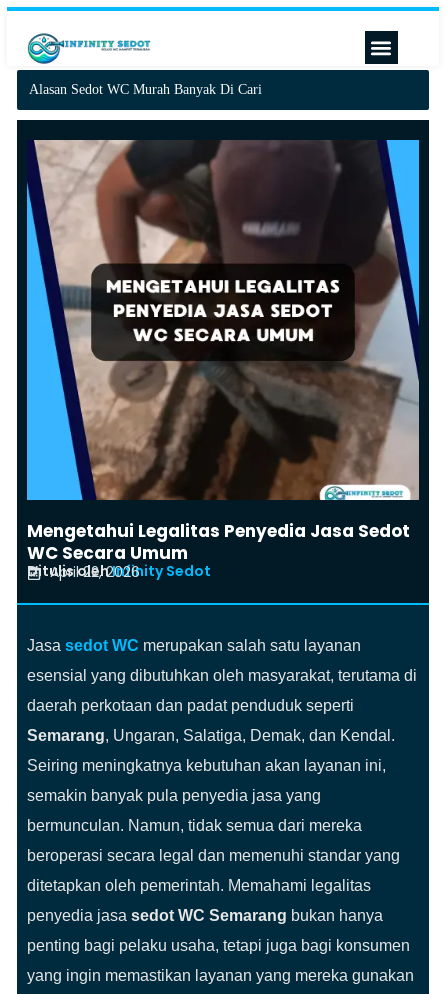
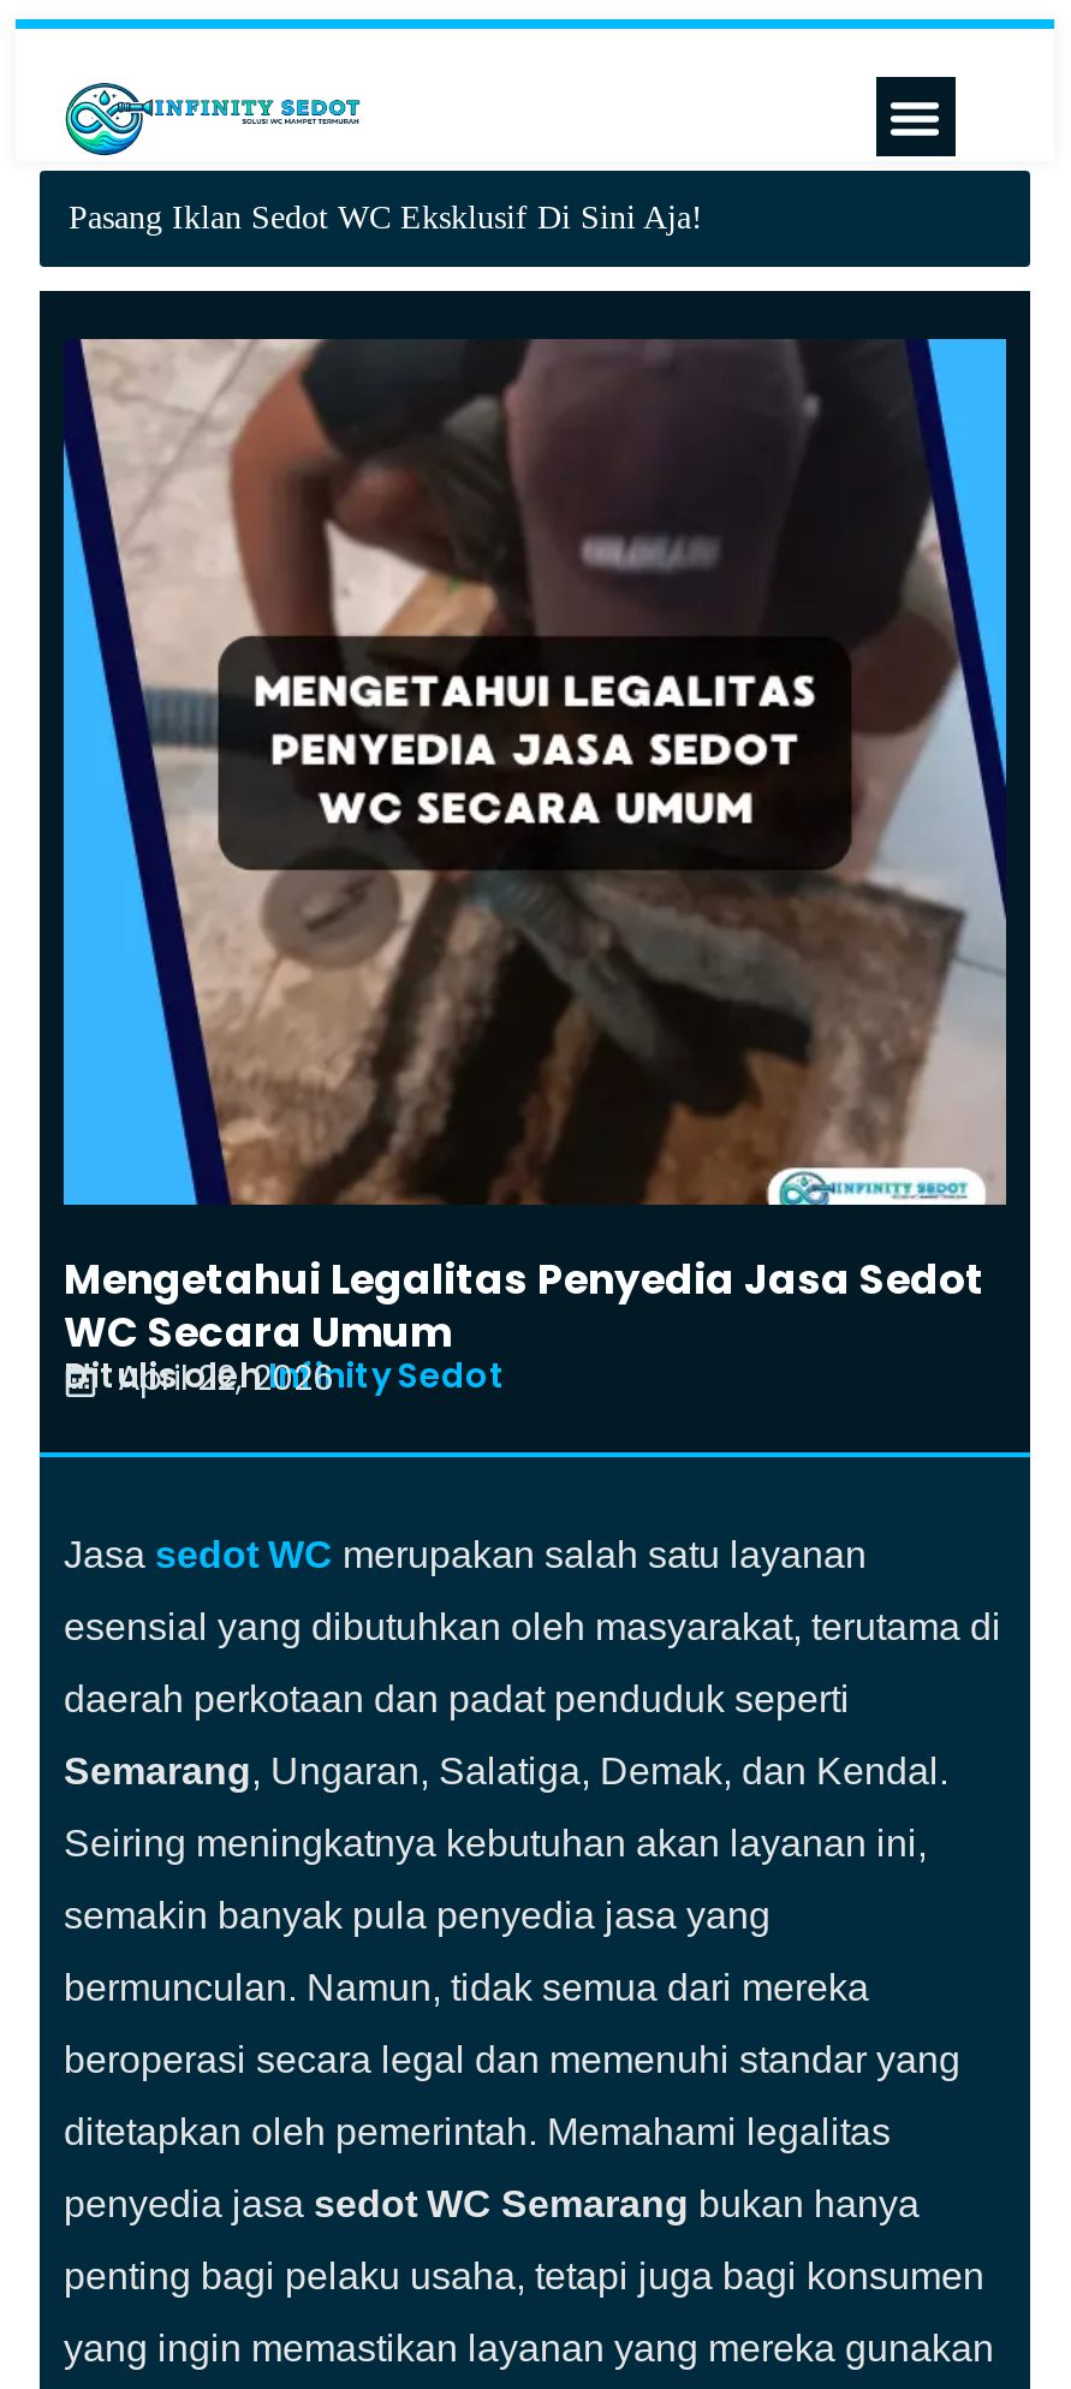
- Alasan Sedot WC Murah Banyak Di Cari
+ Pasang Iklan Sedot WC Eksklusif Di Sini Aja!
